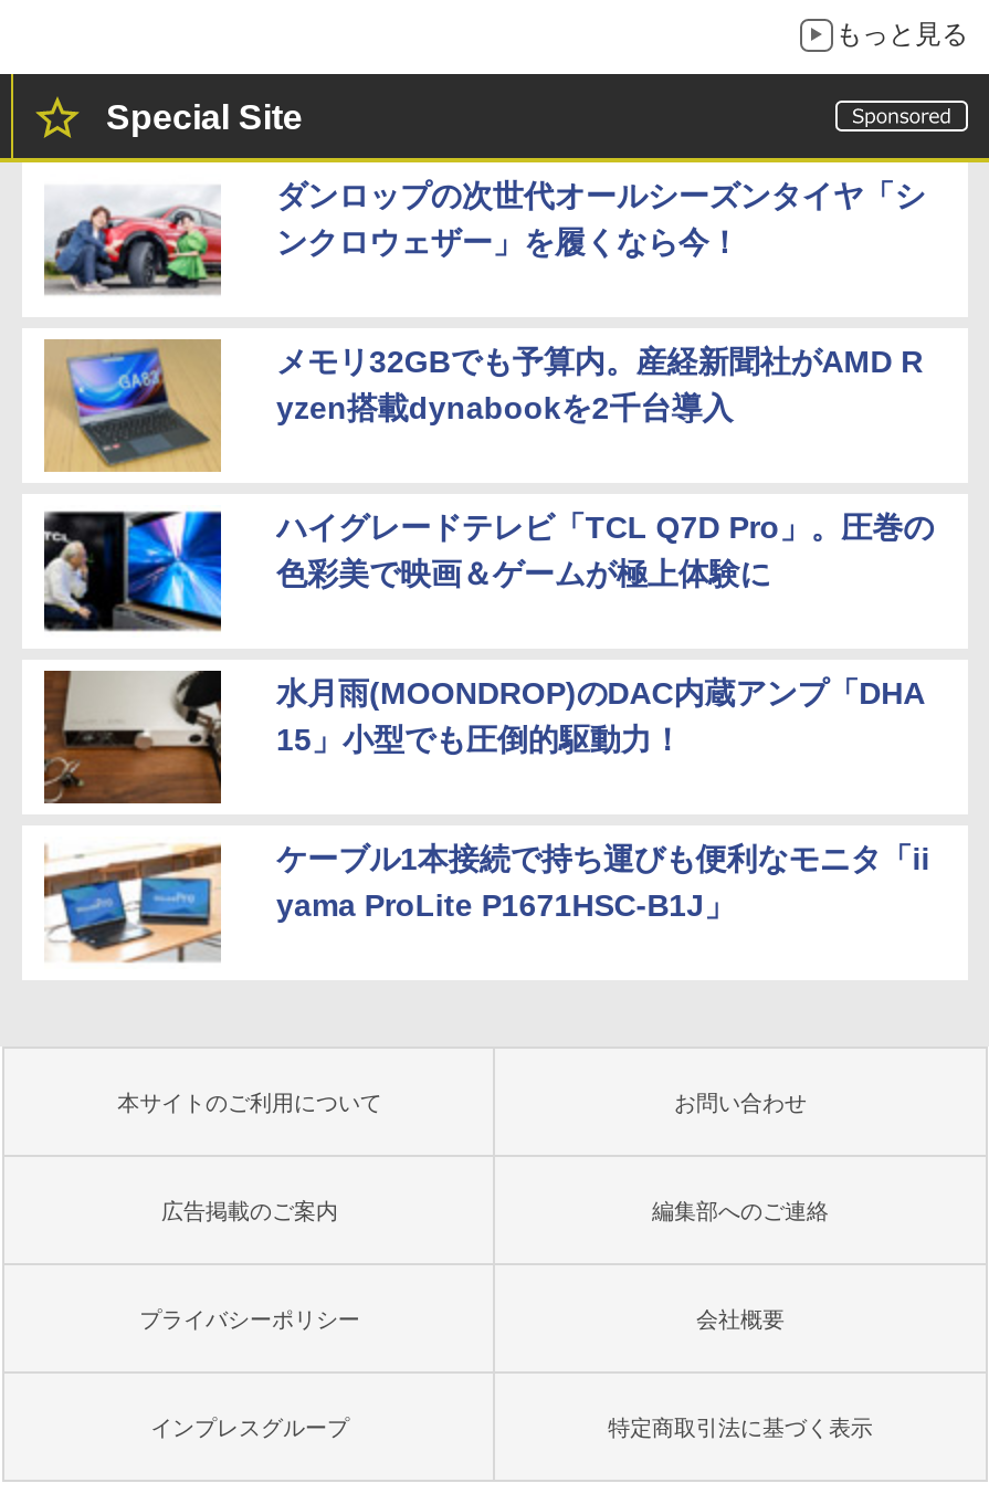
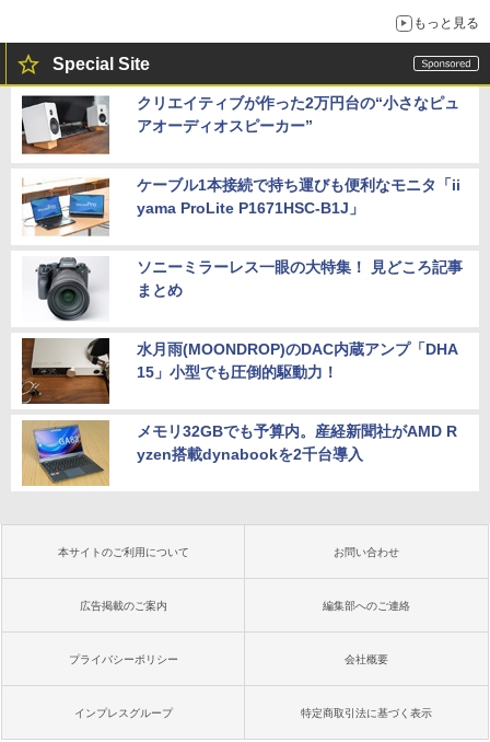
- [image]
- ダンロップの次世代オールシーズンタイヤ「シ
- ンクロウェザー」を履くなら今！
- ハイグレードテレビ「TCL Q7D Pro」。圧巻の
- 色彩美で映画＆ゲームが極上体験に
+ [image]
+ クリエイティブが作った2万円台の“小さなピュ
+ アオーディオスピーカー”

moved down: [image] | 水月雨(MOONDROP)のDAC内蔵アンプ「DHA | 15」小型でも圧倒的駆動力！ | メモリ32GBでも予算内。産経新聞社がAMD R | yzen搭載dynabookを2千台導入

- [image]
+ [image]

moved up: [image] | ケーブル1本接続で持ち運びも便利なモニタ「ii | yama ProLite P1671HSC-B1J」

+ ソニーミラーレス一眼の大特集！ 見どころ記事
+ まとめ
